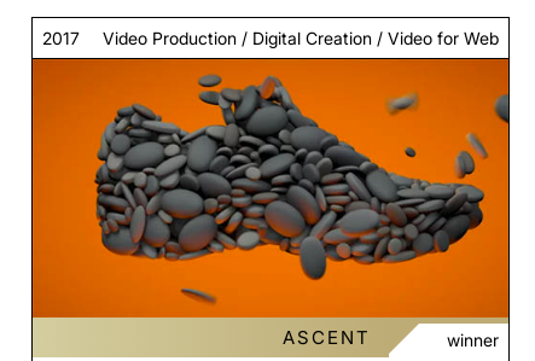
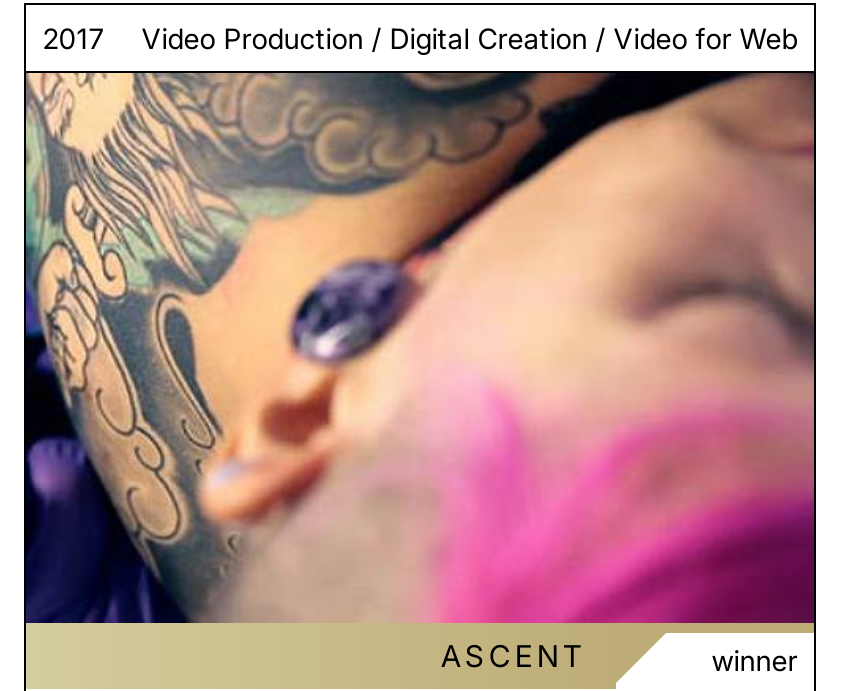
- [image]
+ [image]
